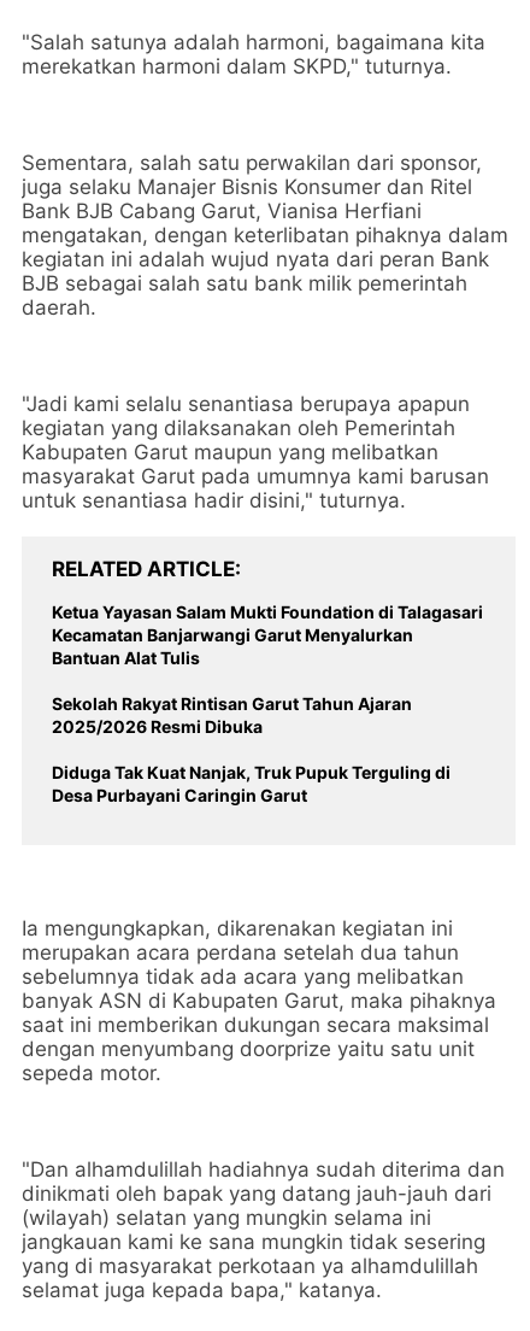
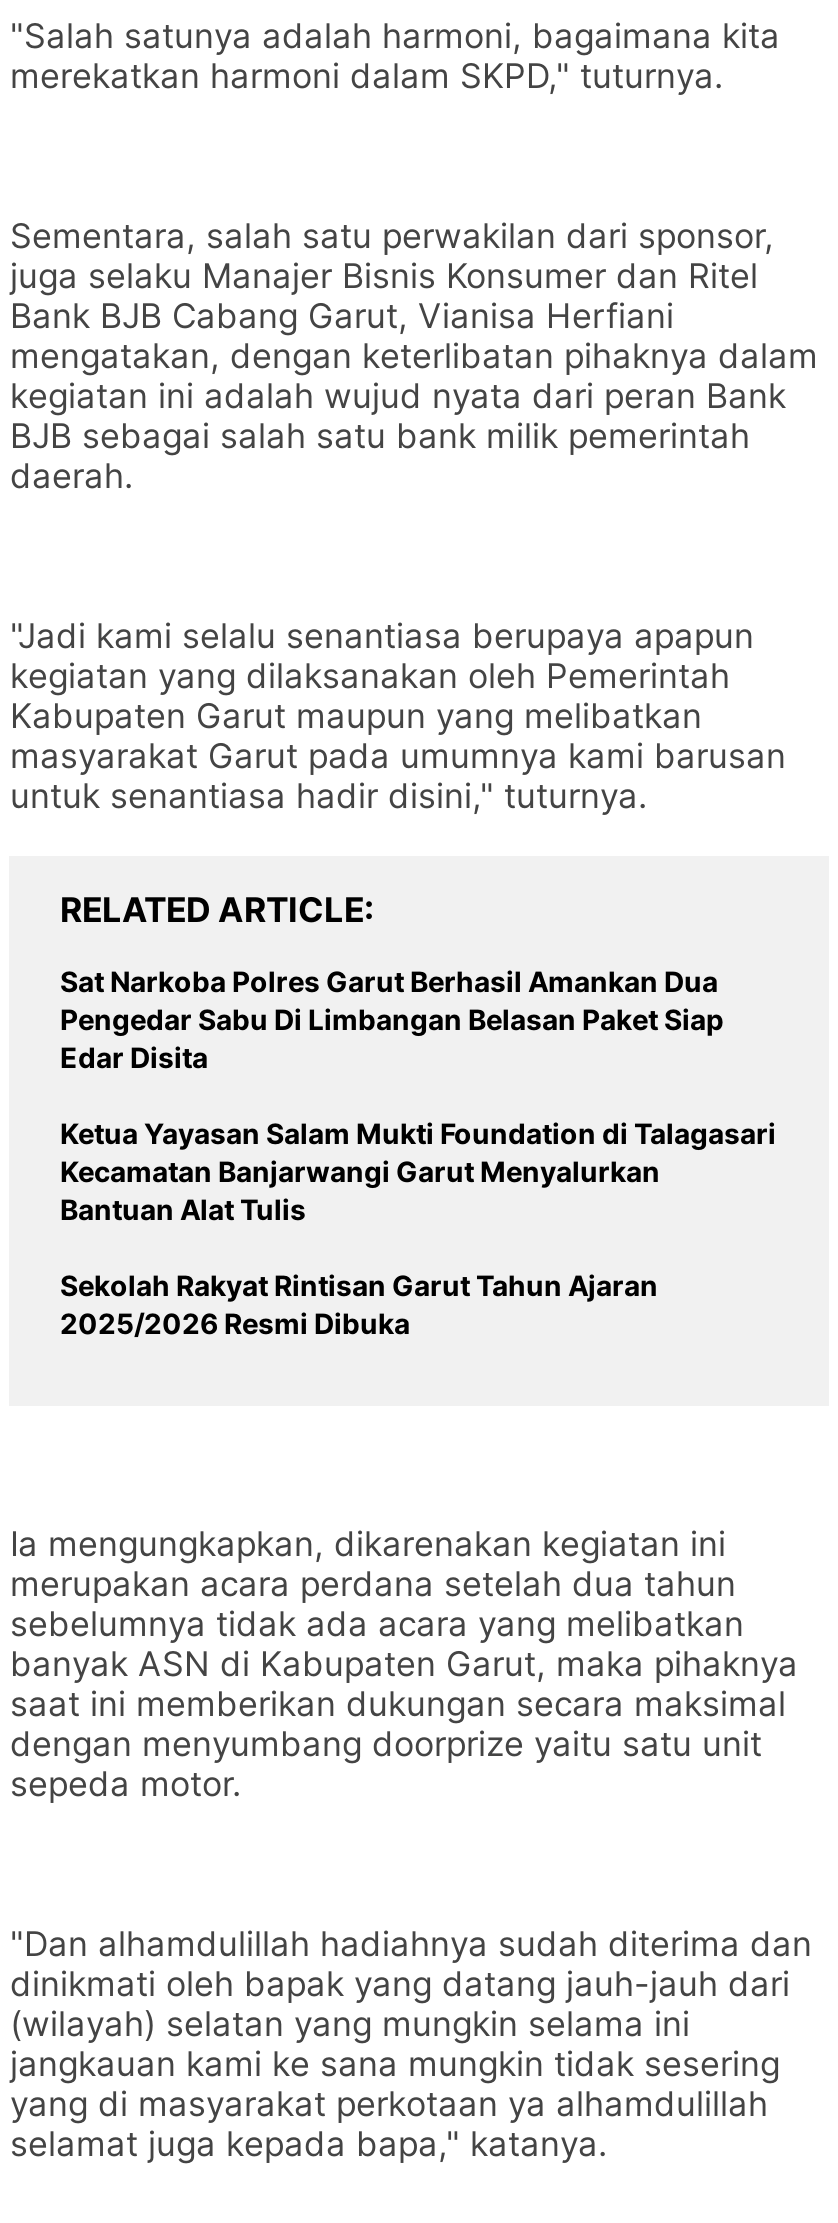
+ Sat Narkoba Polres Garut Berhasil Amankan Dua
+ Pengedar Sabu Di Limbangan Belasan Paket Siap
+ Edar Disita

moved down: Ketua Yayasan Salam Mukti Foundation di Talagasari | Kecamatan Banjarwangi Garut Menyalurkan | Sekolah Rakyat Rintisan Garut Tahun Ajaran

- Diduga Tak Kuat Nanjak, Truk Pupuk Terguling di
- Desa Purbayani Caringin Garut
